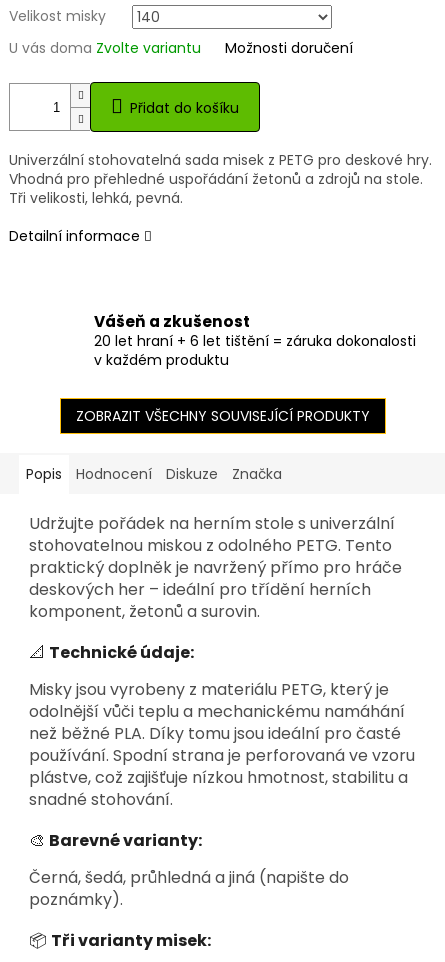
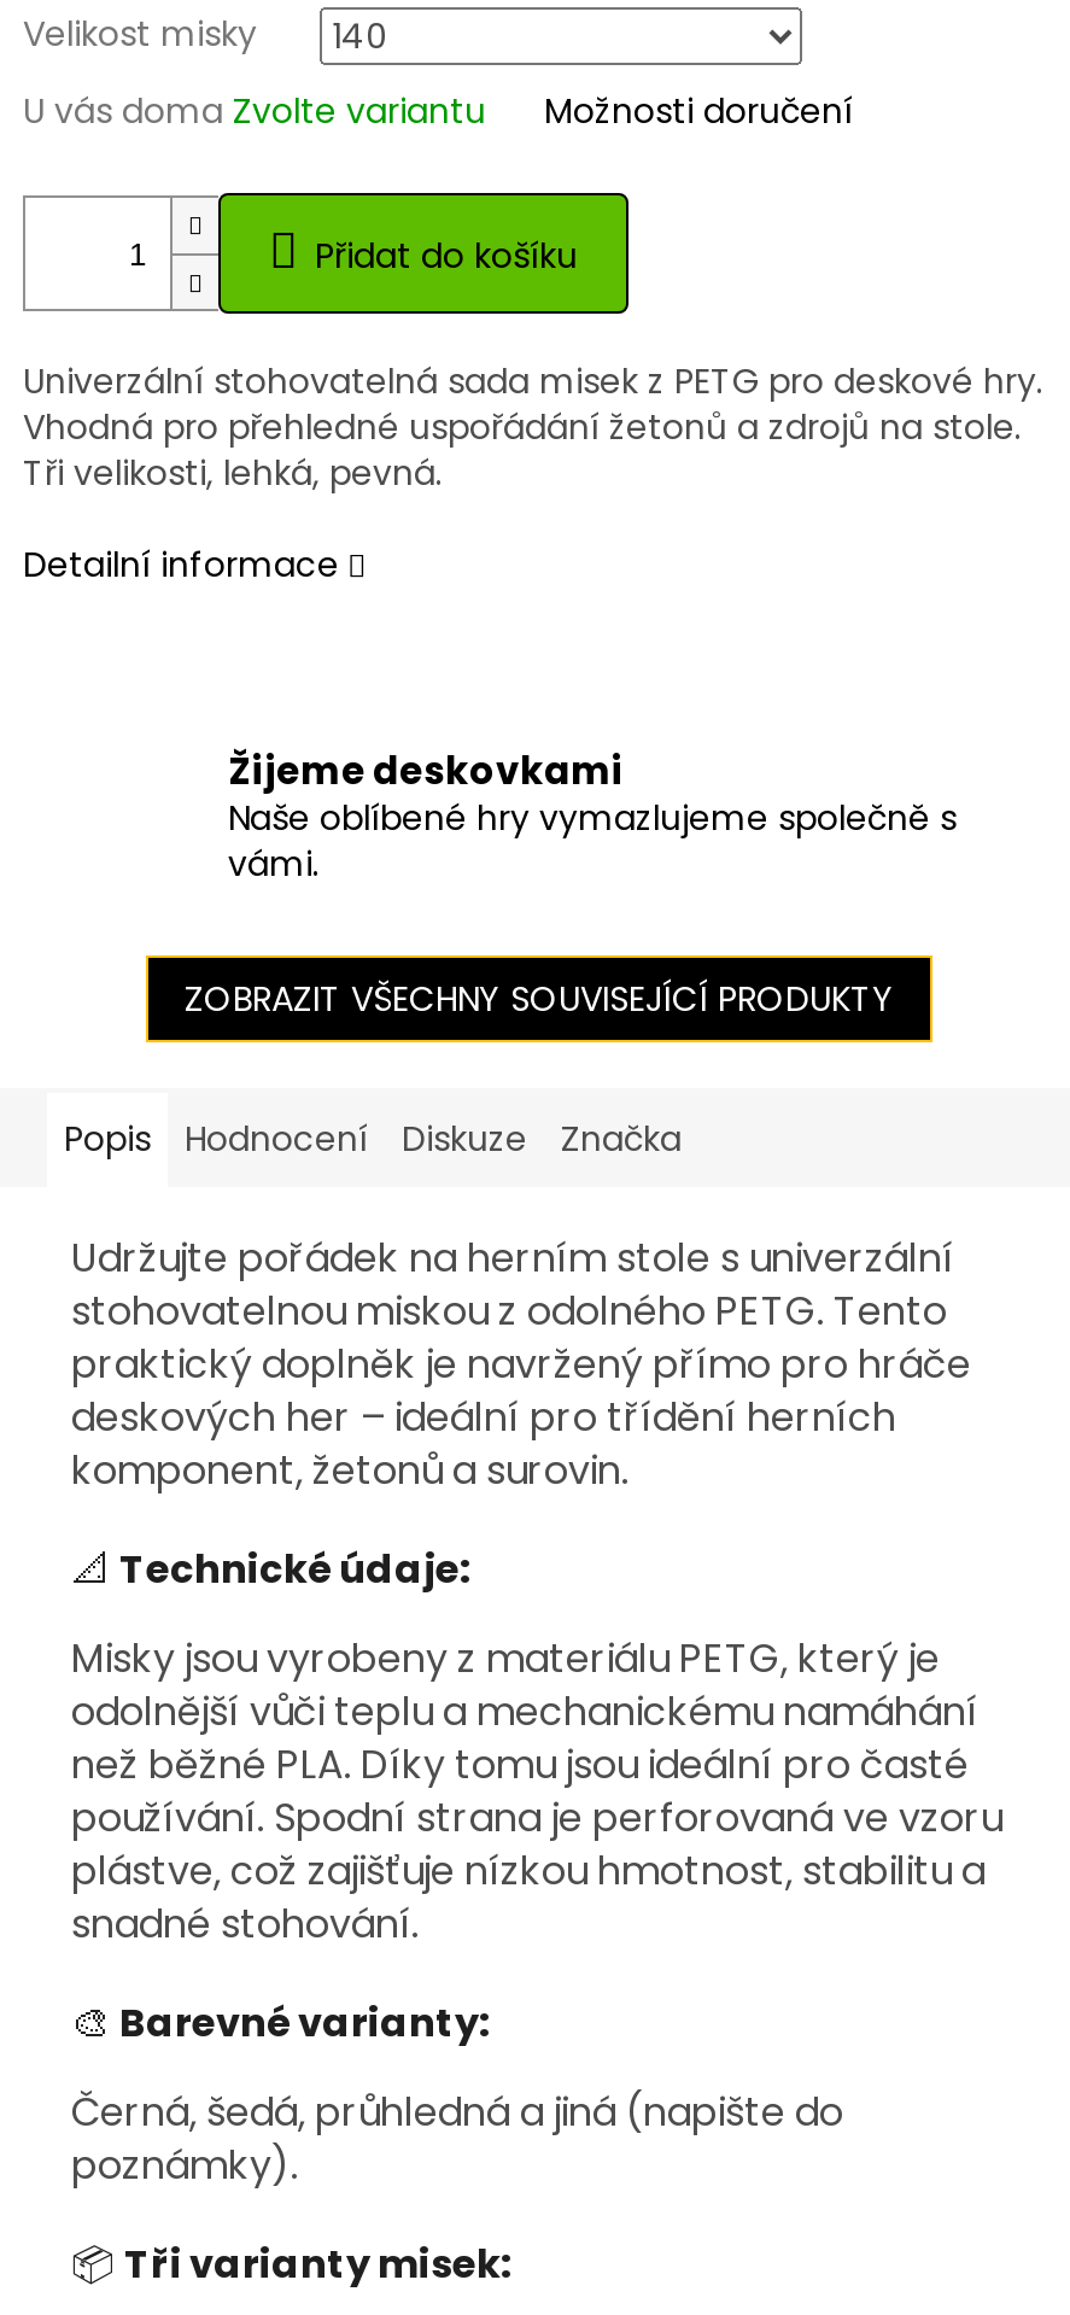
- Vášeň a zkušenost
- 20 let hraní + 6 let tištění = záruka dokonalosti
- v každém produktu
+ Žijeme deskovkami
+ Naše oblíbené hry vymazlujeme společně s
+ vámi.
